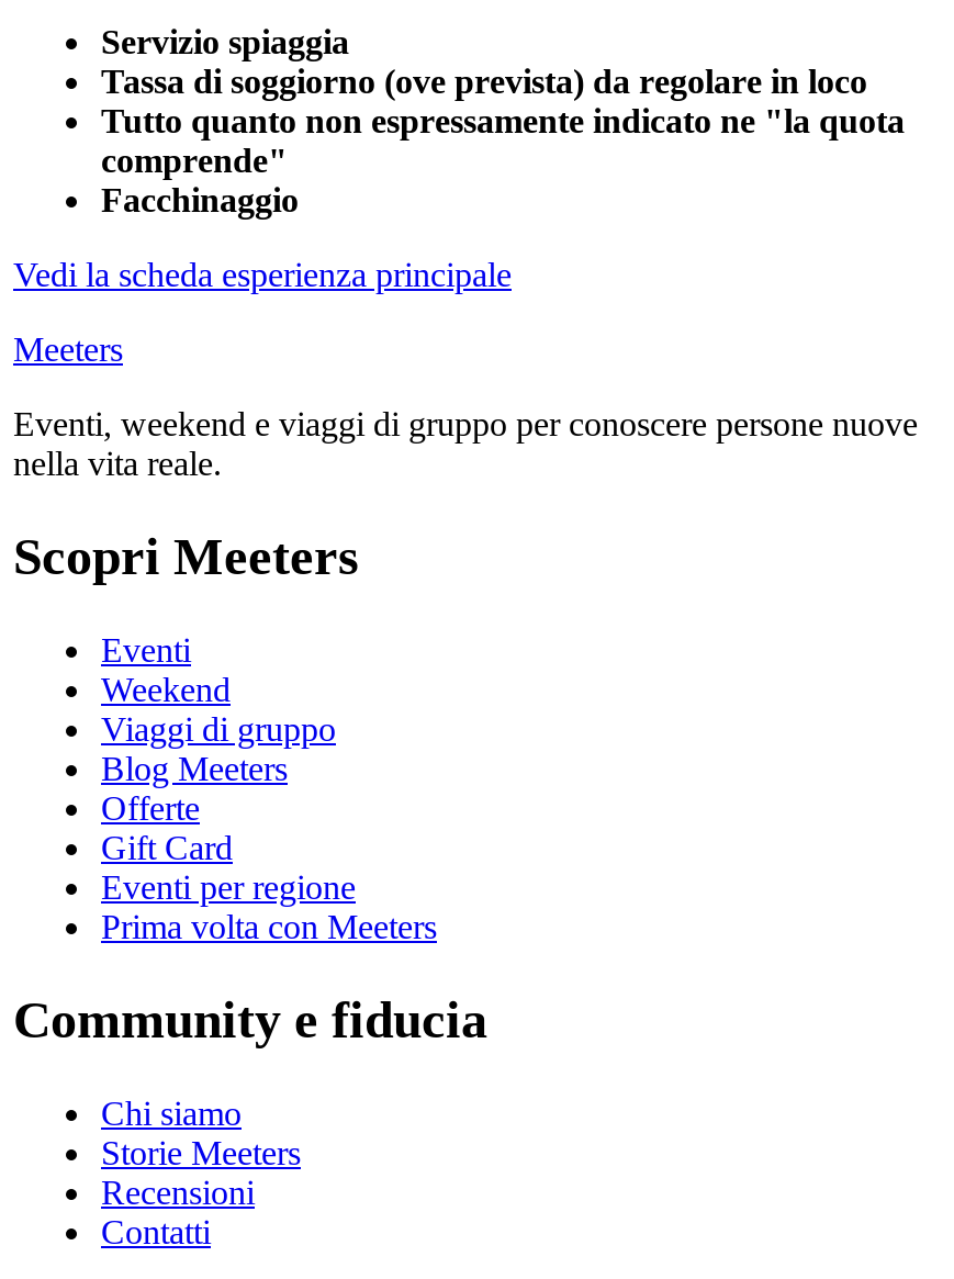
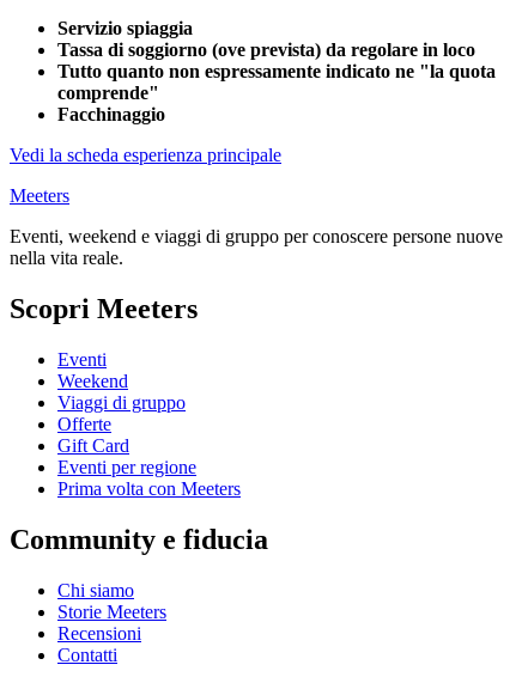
- Blog Meeters
